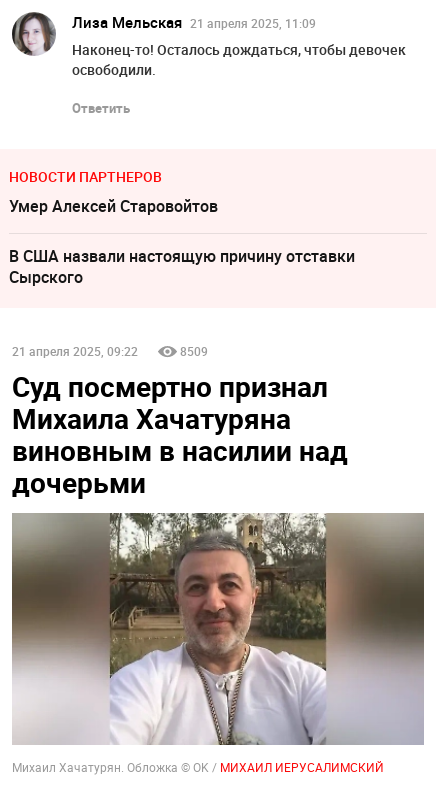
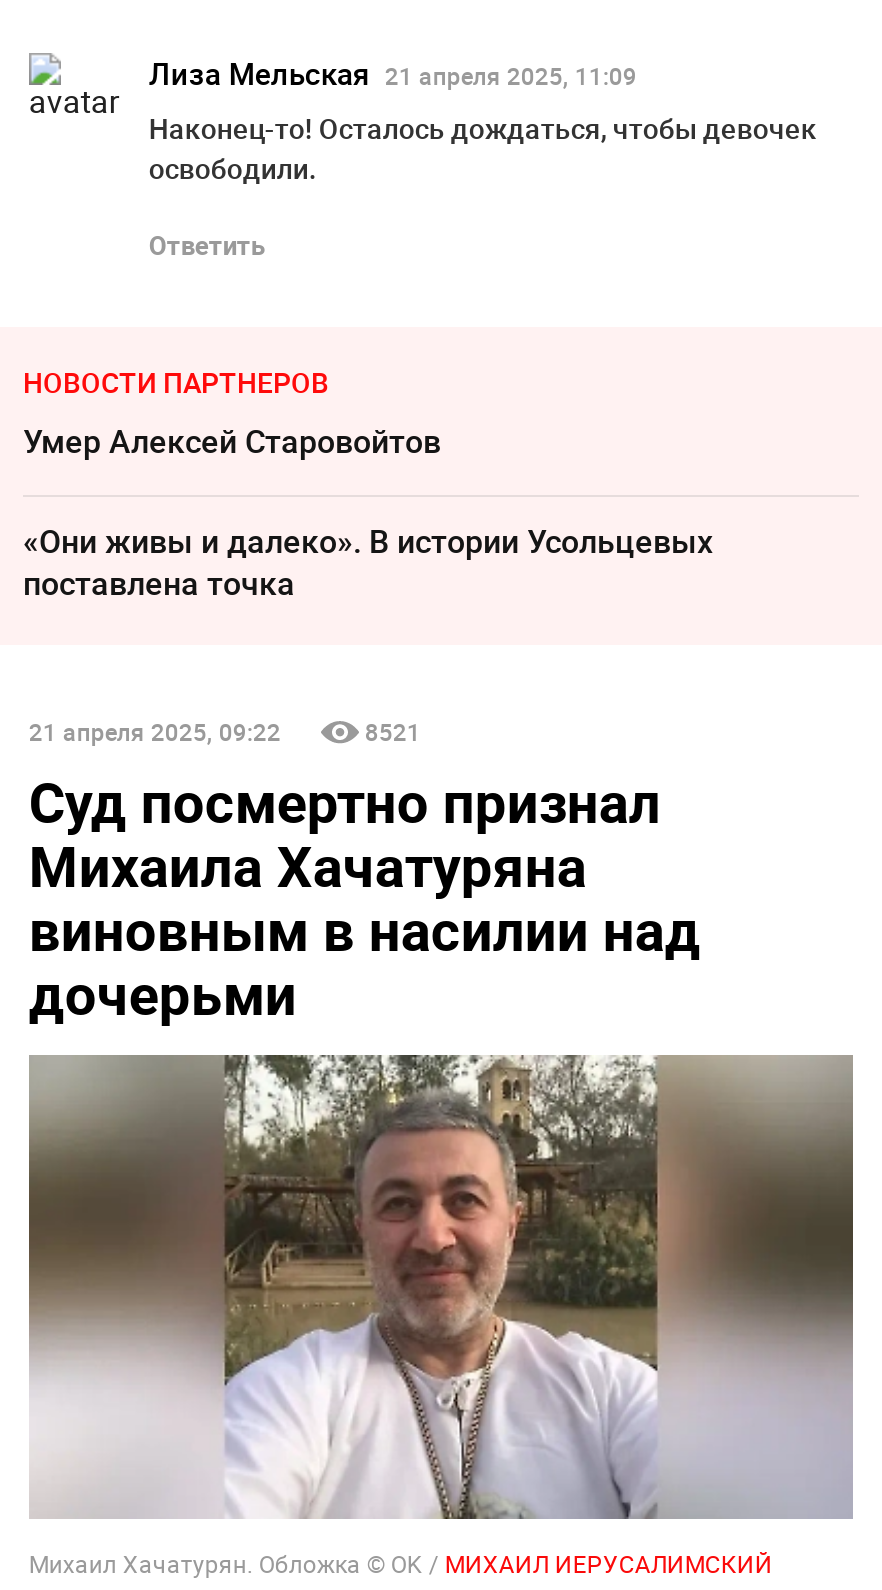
- [image]
+ [image]

- В США назвали настоящую причину отставки
- Сырского
+ «Они живы и далеко». В истории Усольцевых
+ поставлена точка

- 8509
+ 8521
